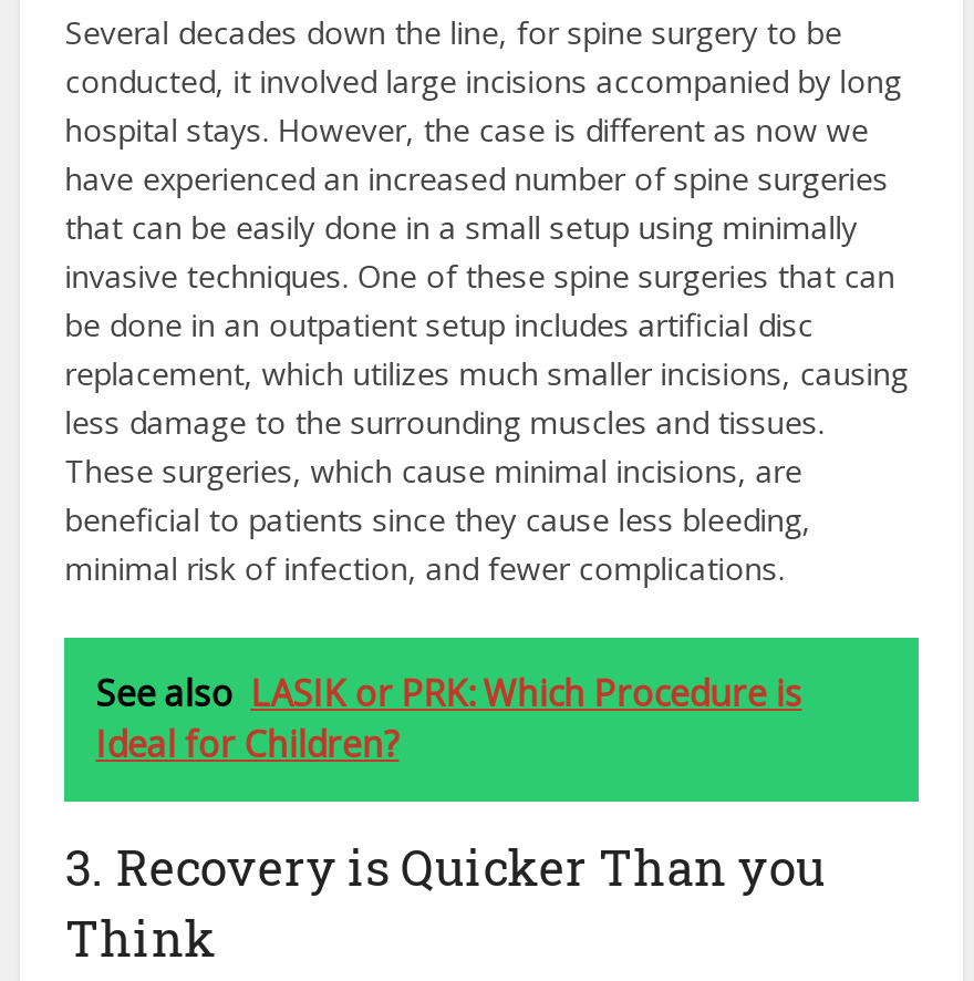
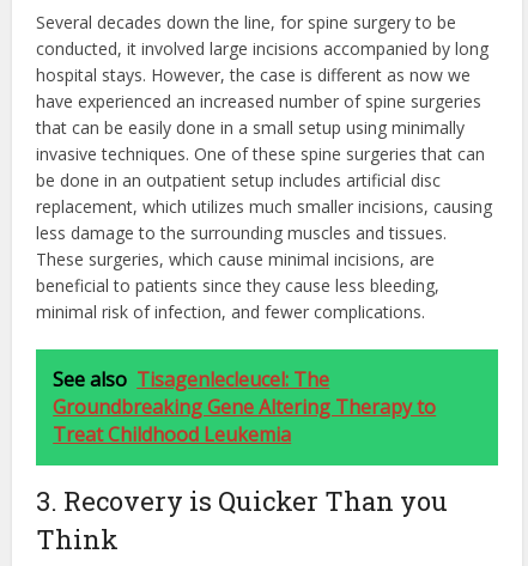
- See also LASIK or PRK: Which Procedure is
- Ideal for Children?
+ See also Tisagenlecleucel: The
+ Groundbreaking Gene Altering Therapy to
+ Treat Childhood Leukemia
